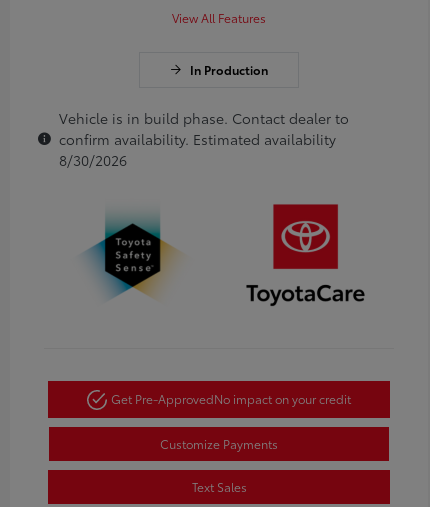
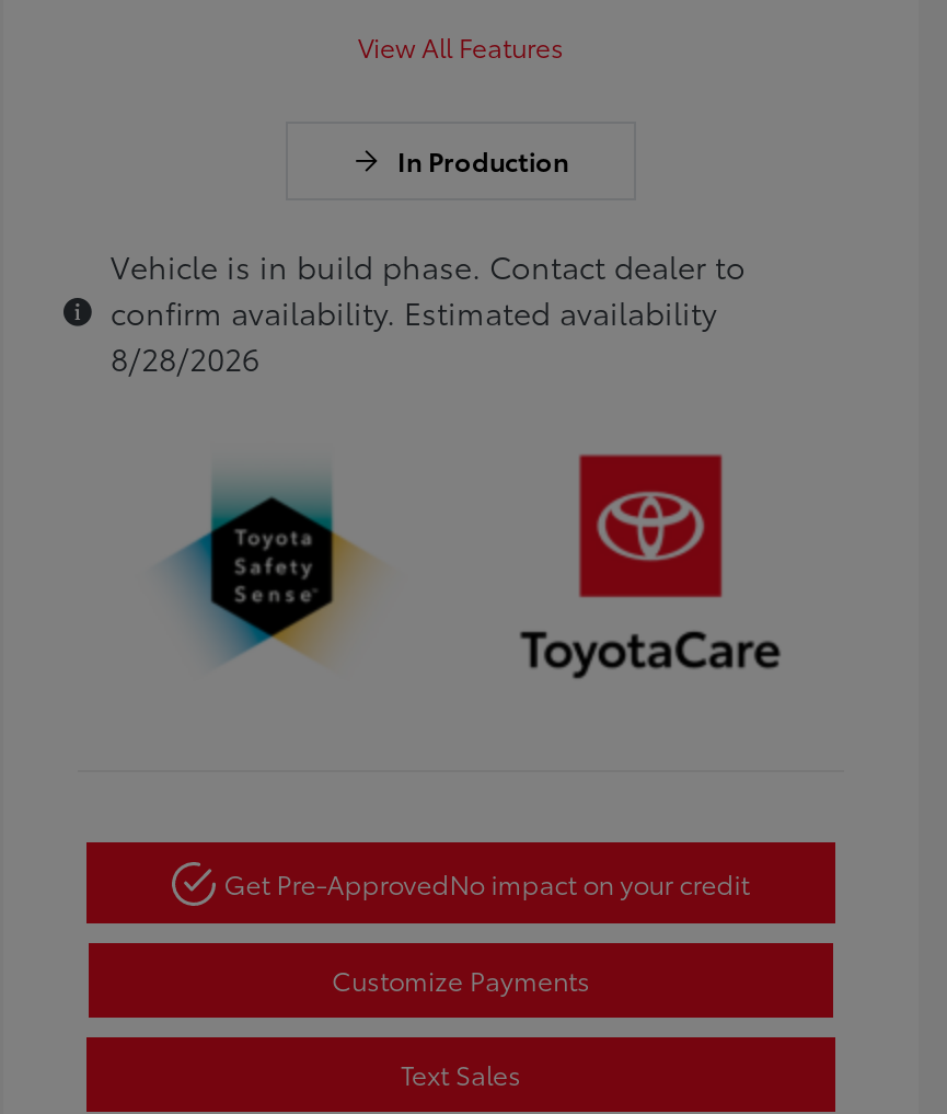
- 8/30/2026
+ 8/28/2026
